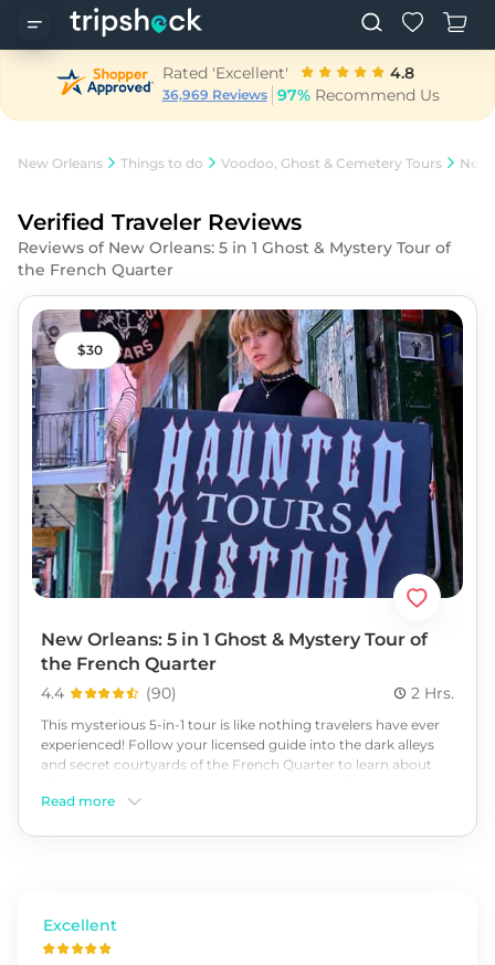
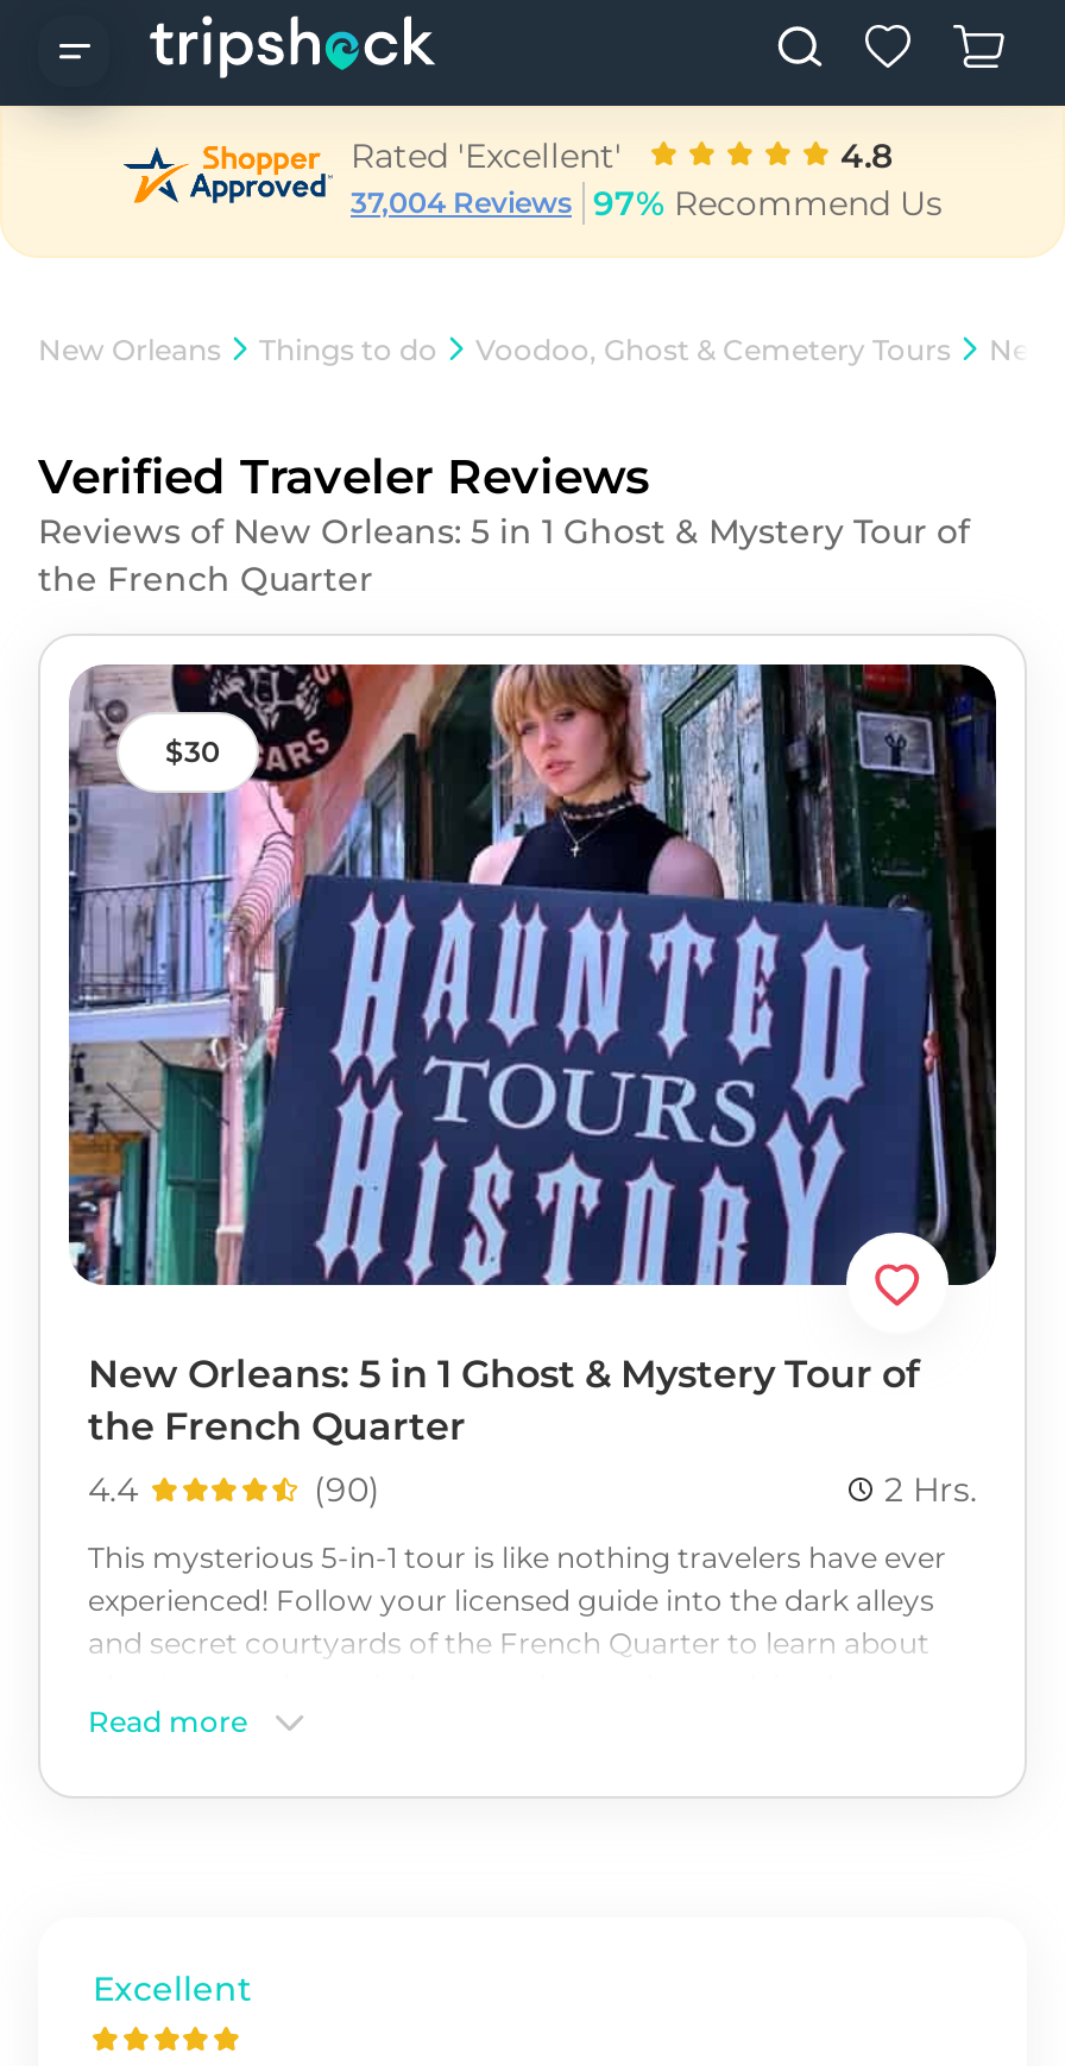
- 36,969 Reviews 97% Recommend Us
+ 37,004 Reviews 97% Recommend Us
